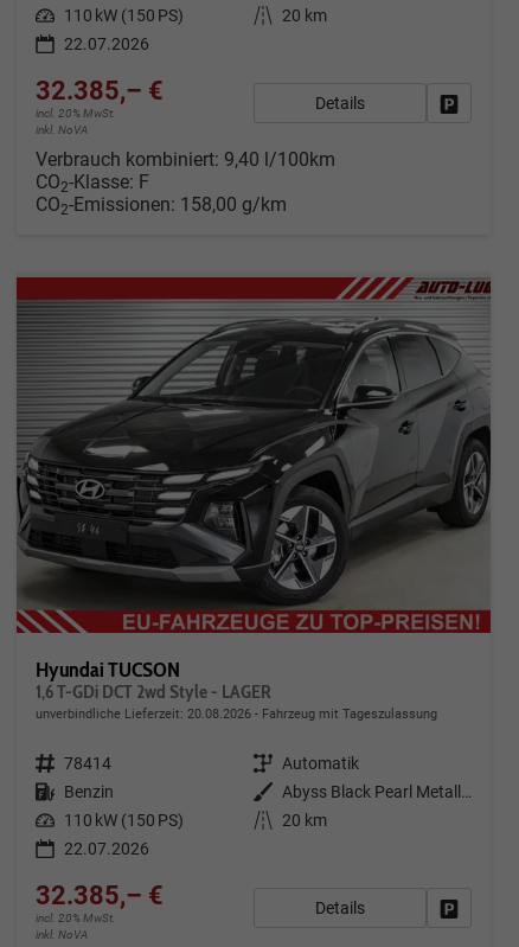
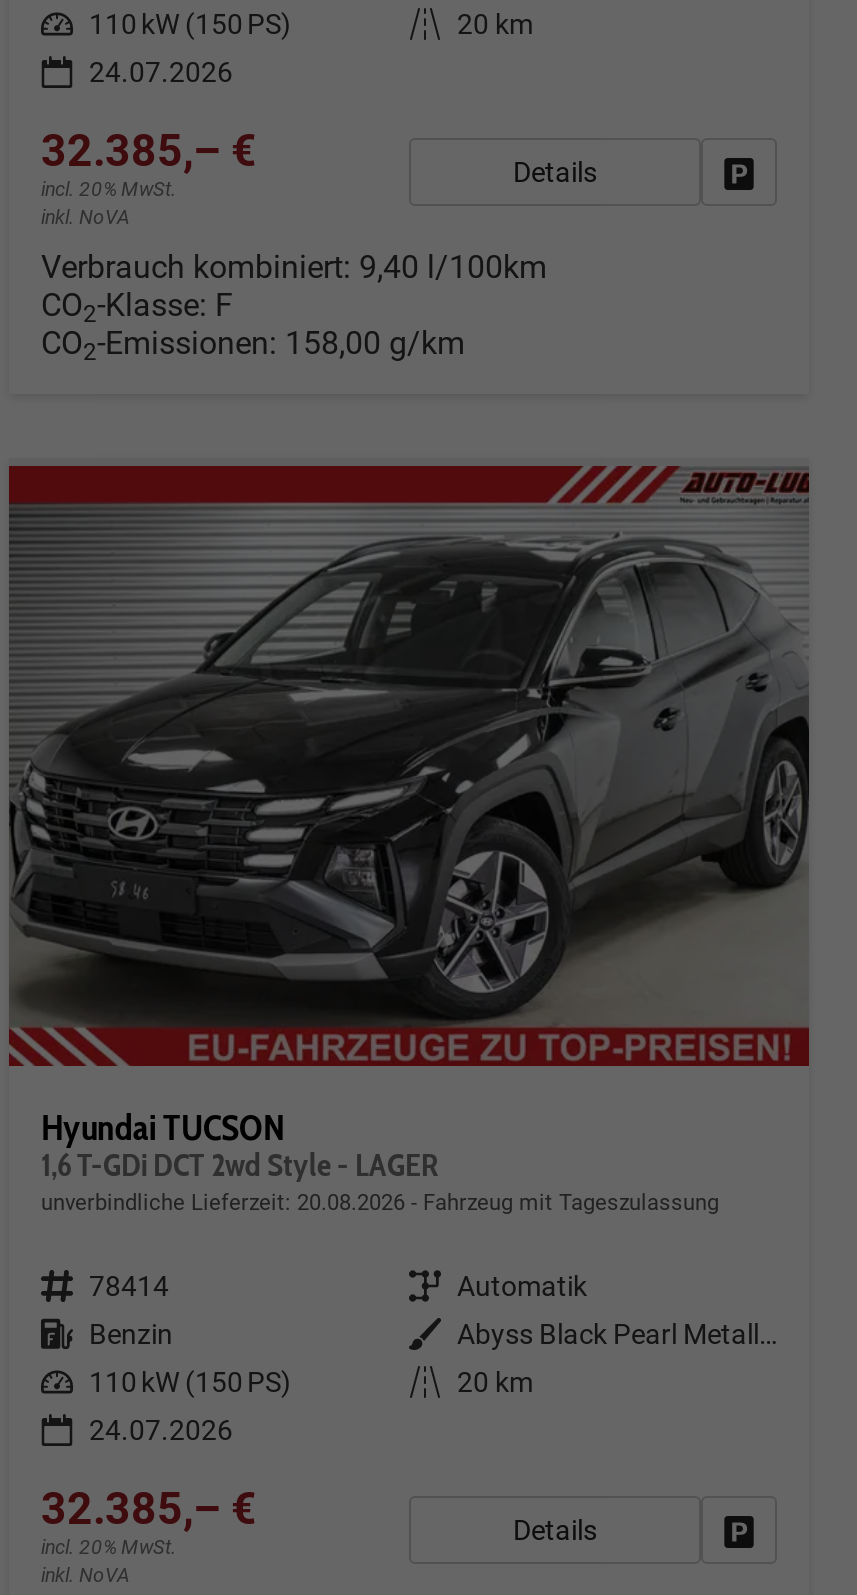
- 22.07.2026
+ 24.07.2026

- 22.07.2026
+ 24.07.2026
